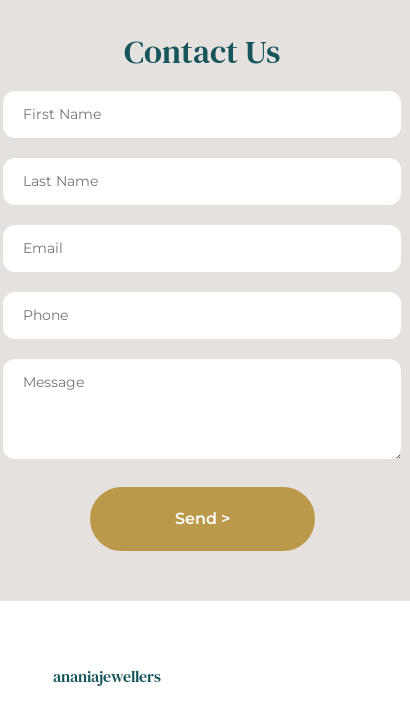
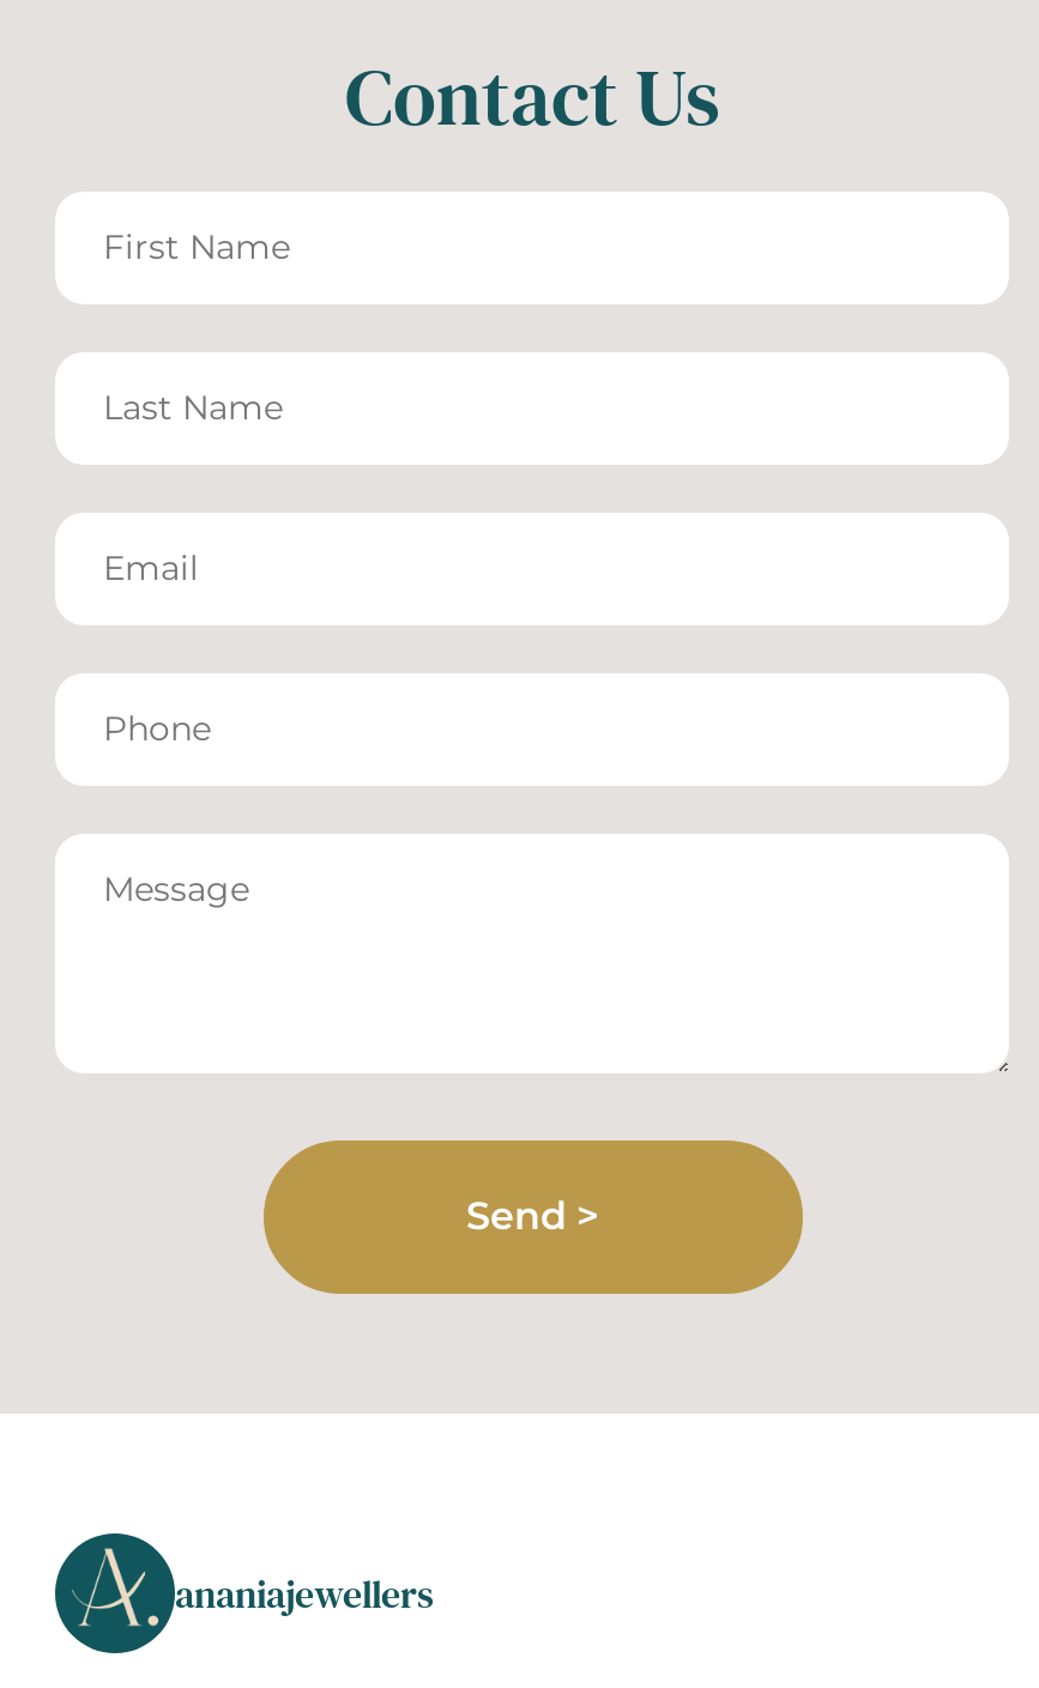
+ [image]
